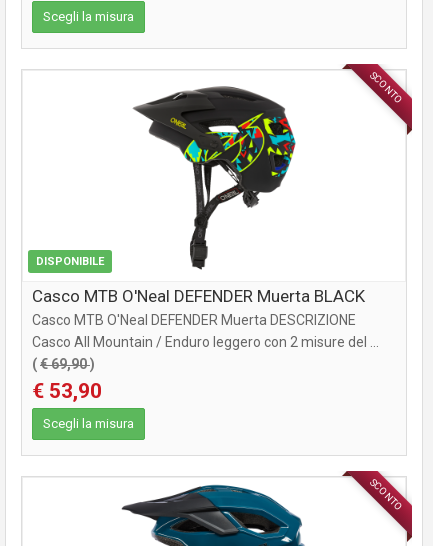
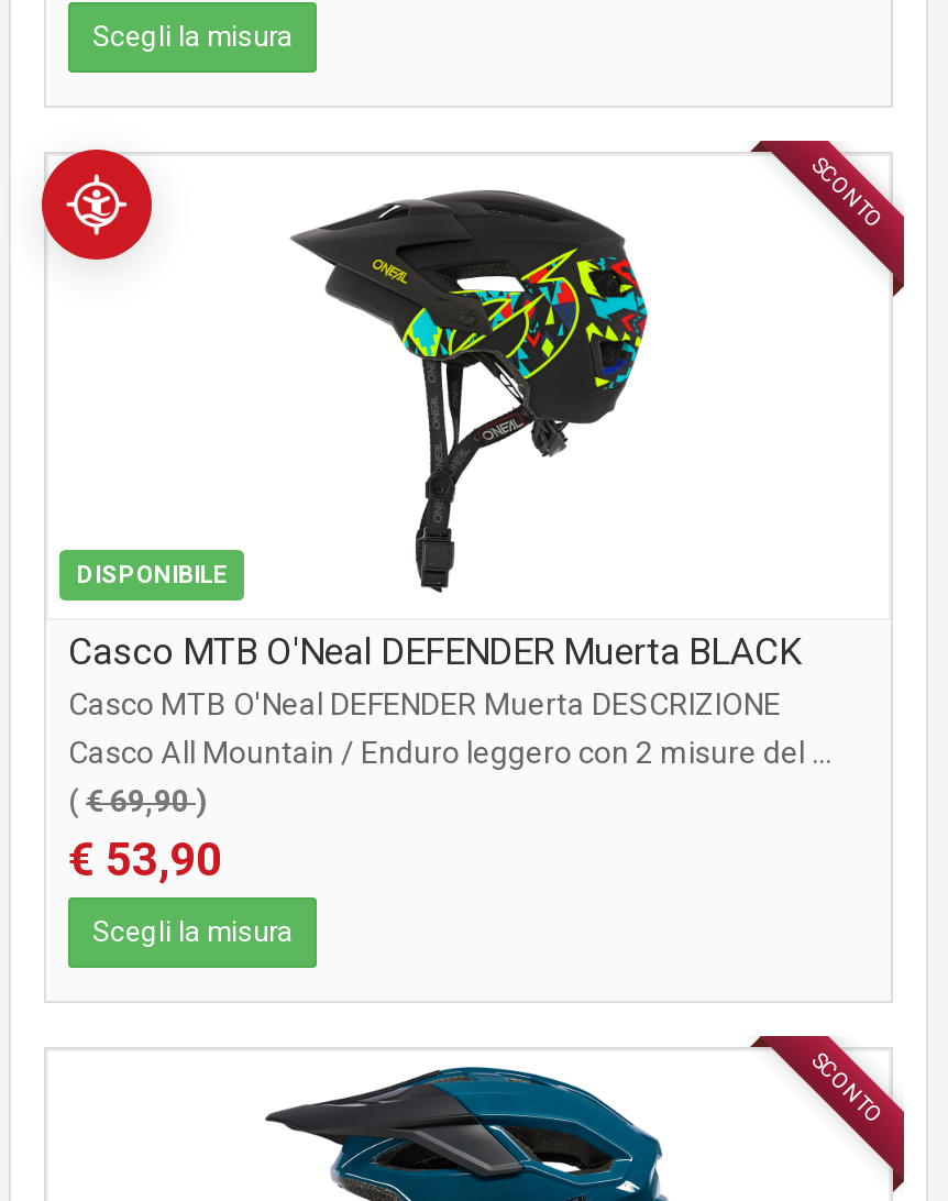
+ [image]
